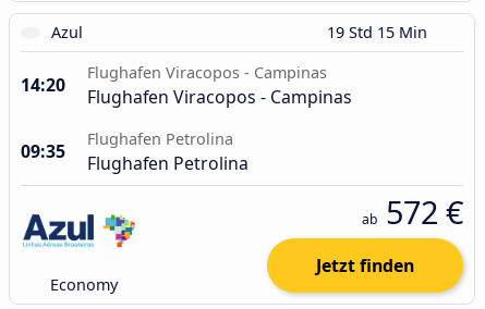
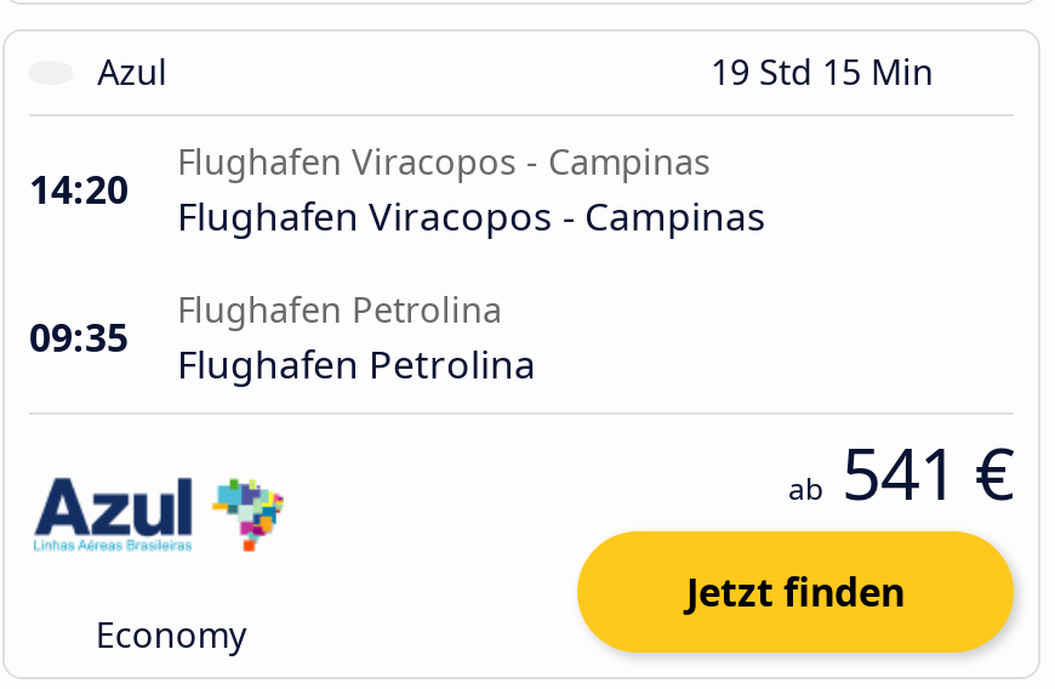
- ab 572 €
+ ab 541 €
